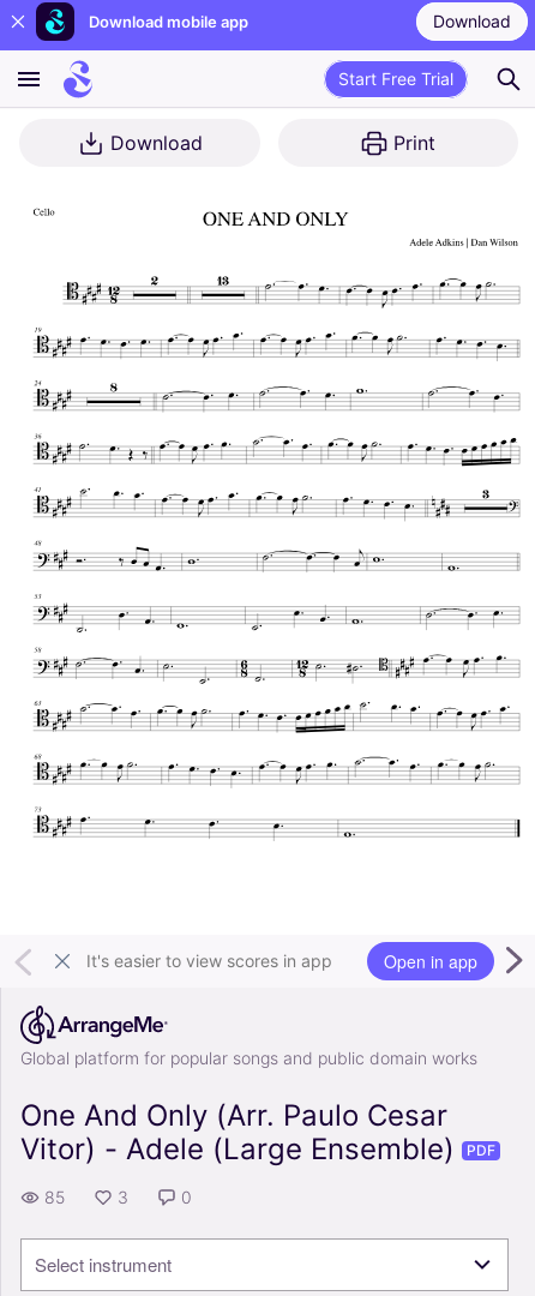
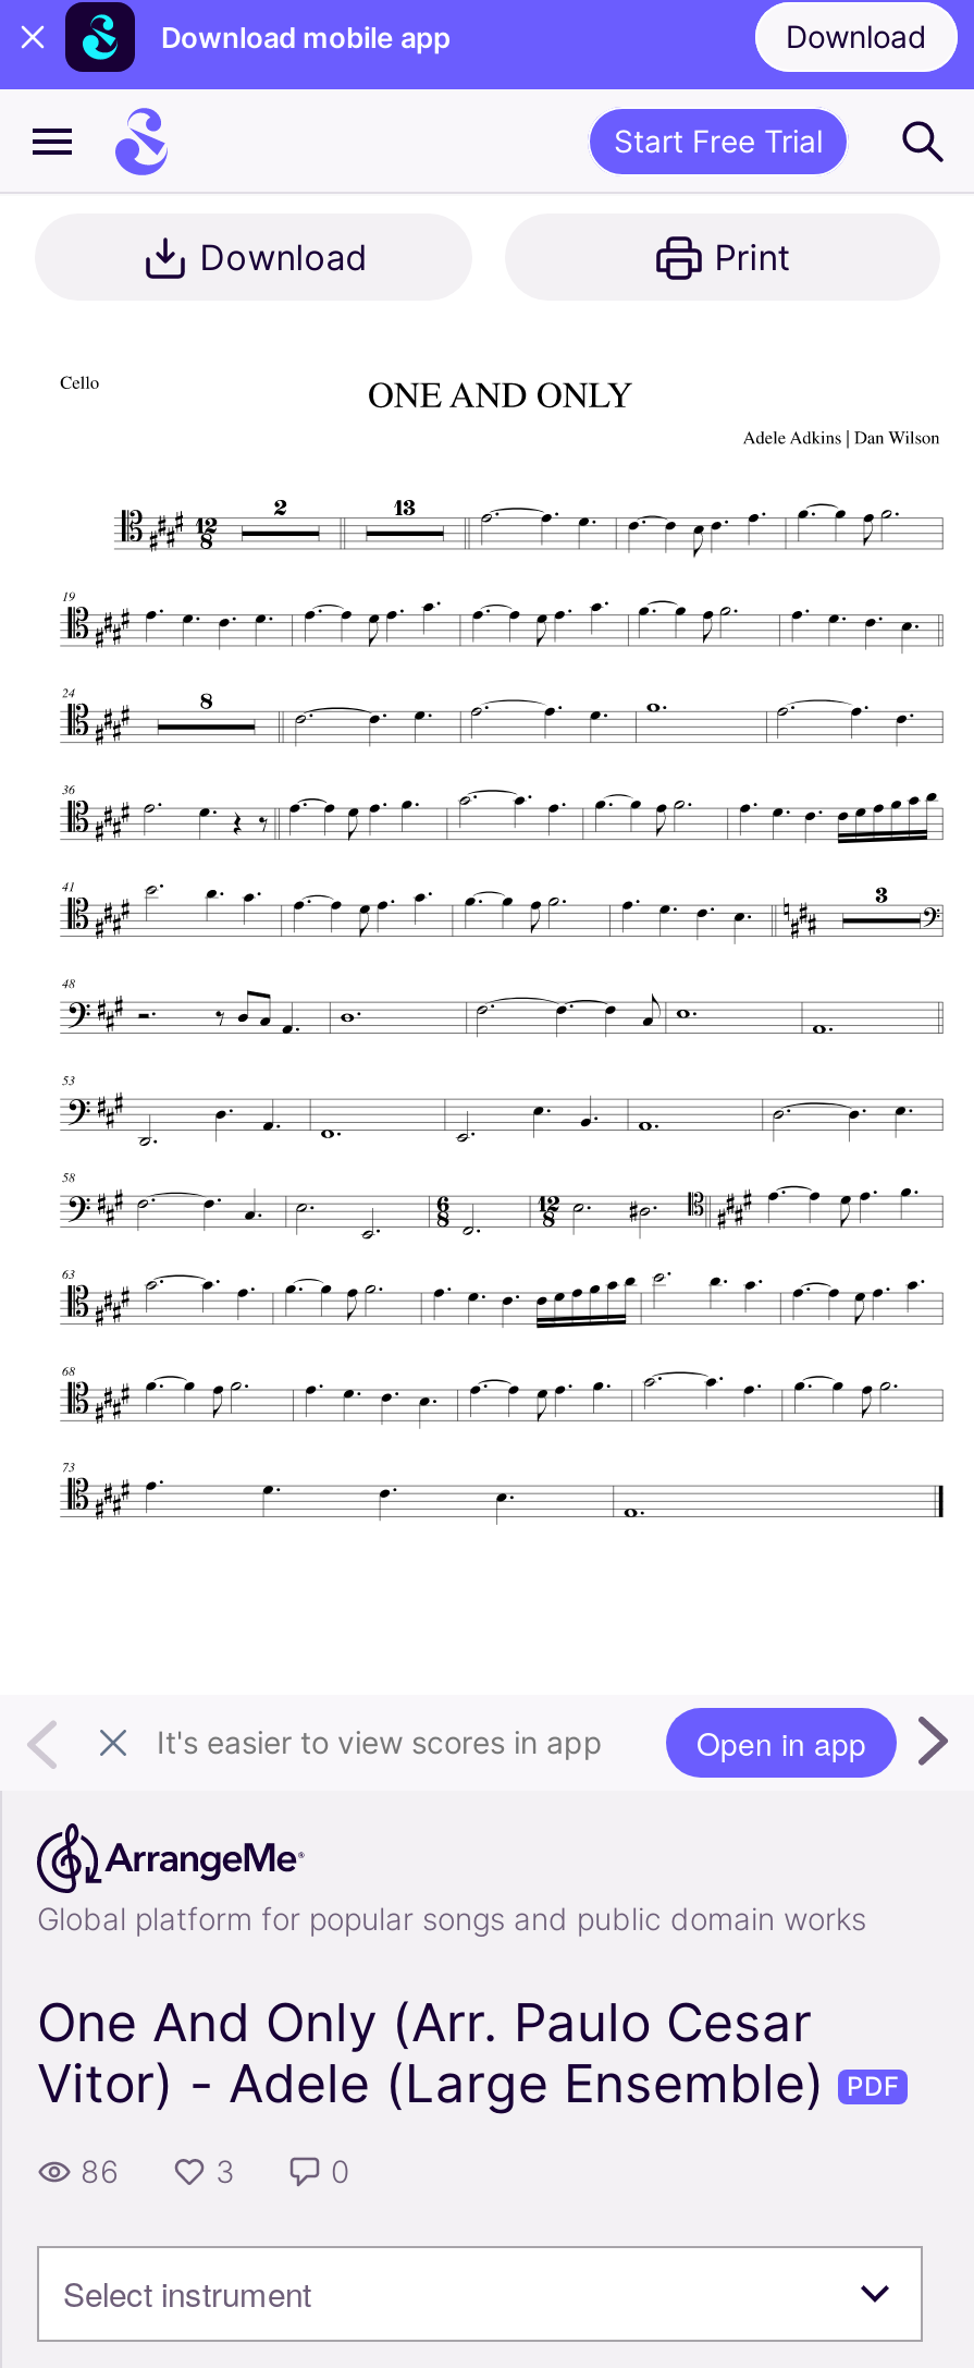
- 85
+ 86
